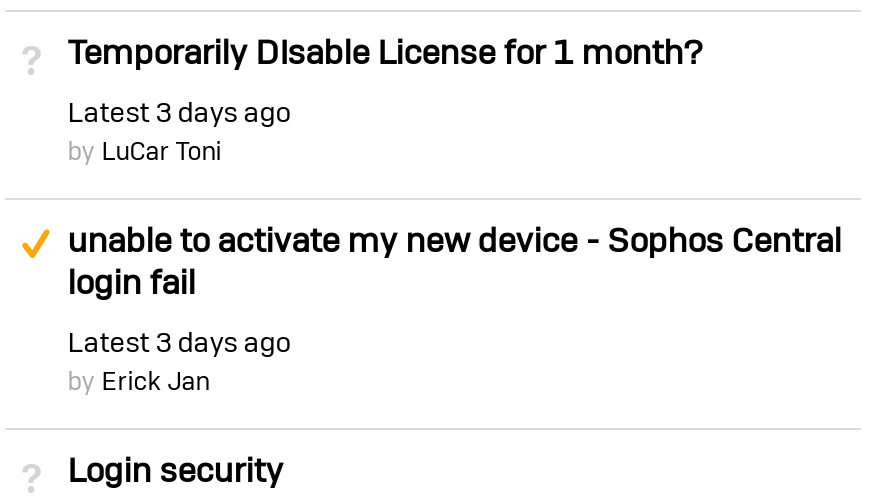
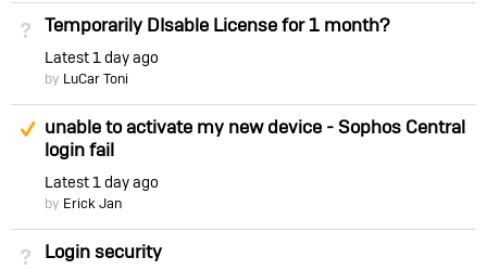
- Latest 3 days ago
+ Latest 1 day ago

- Latest 3 days ago
+ Latest 1 day ago
